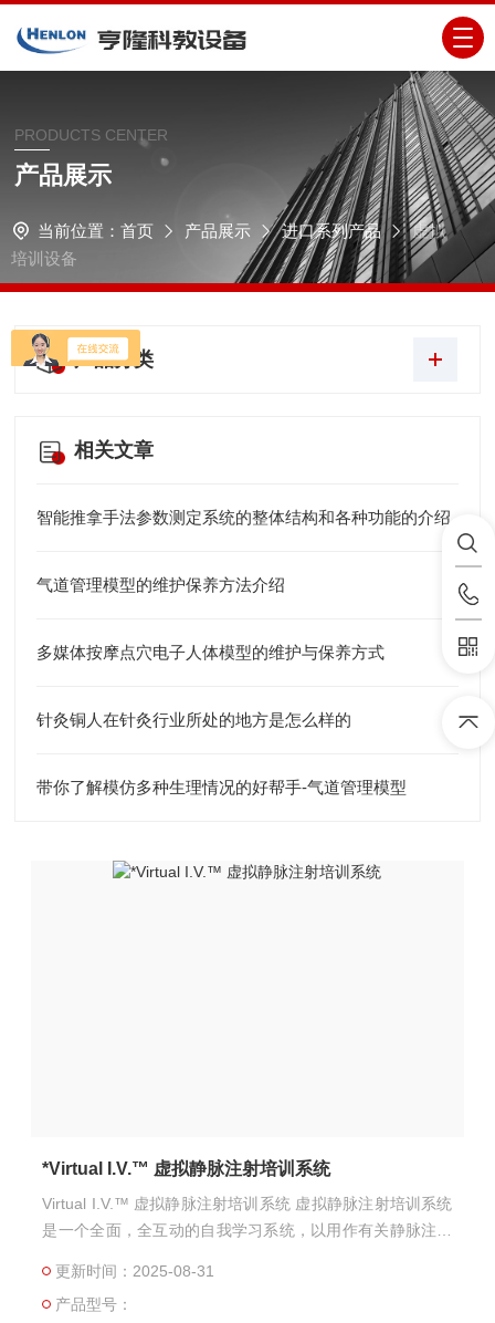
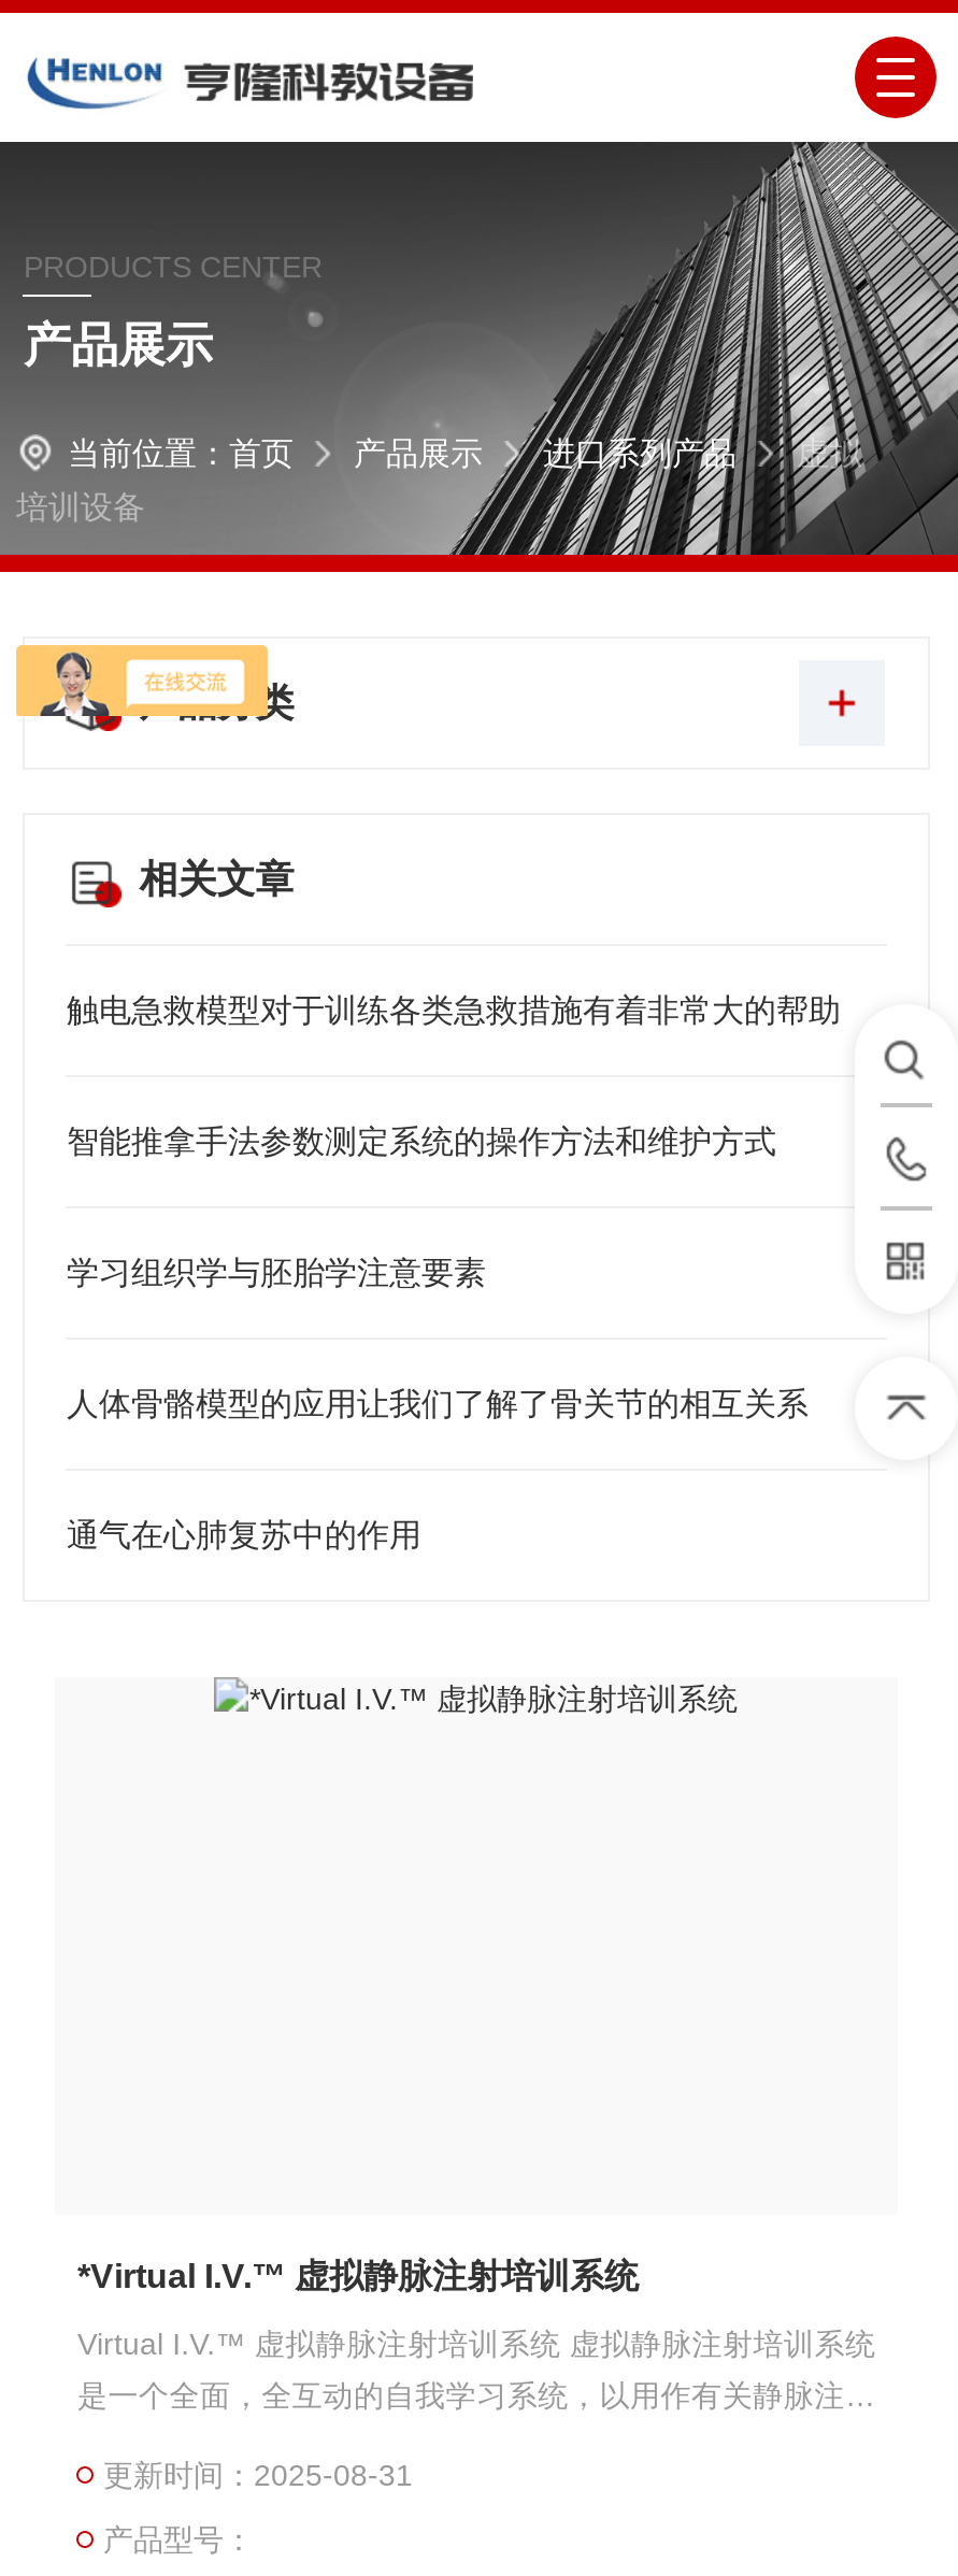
- 智能推拿手法参数测定系统的整体结构和各种功能的介绍
+ 触电急救模型对于训练各类急救措施有着非常大的帮助

- 气道管理模型的维护保养方法介绍
+ 智能推拿手法参数测定系统的操作方法和维护方式

- 多媒体按摩点穴电子人体模型的维护与保养方式
+ 学习组织学与胚胎学注意要素

- 针灸铜人在针灸行业所处的地方是怎么样的
+ 人体骨骼模型的应用让我们了解了骨关节的相互关系

- 带你了解模仿多种生理情况的好帮手-气道管理模型
+ 通气在心肺复苏中的作用
